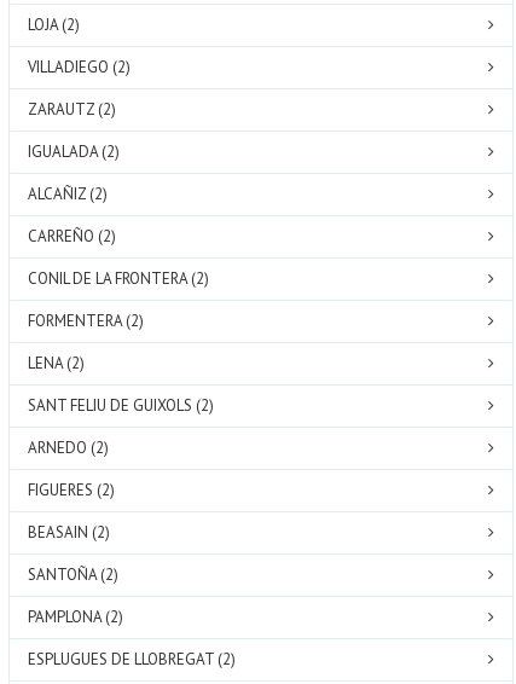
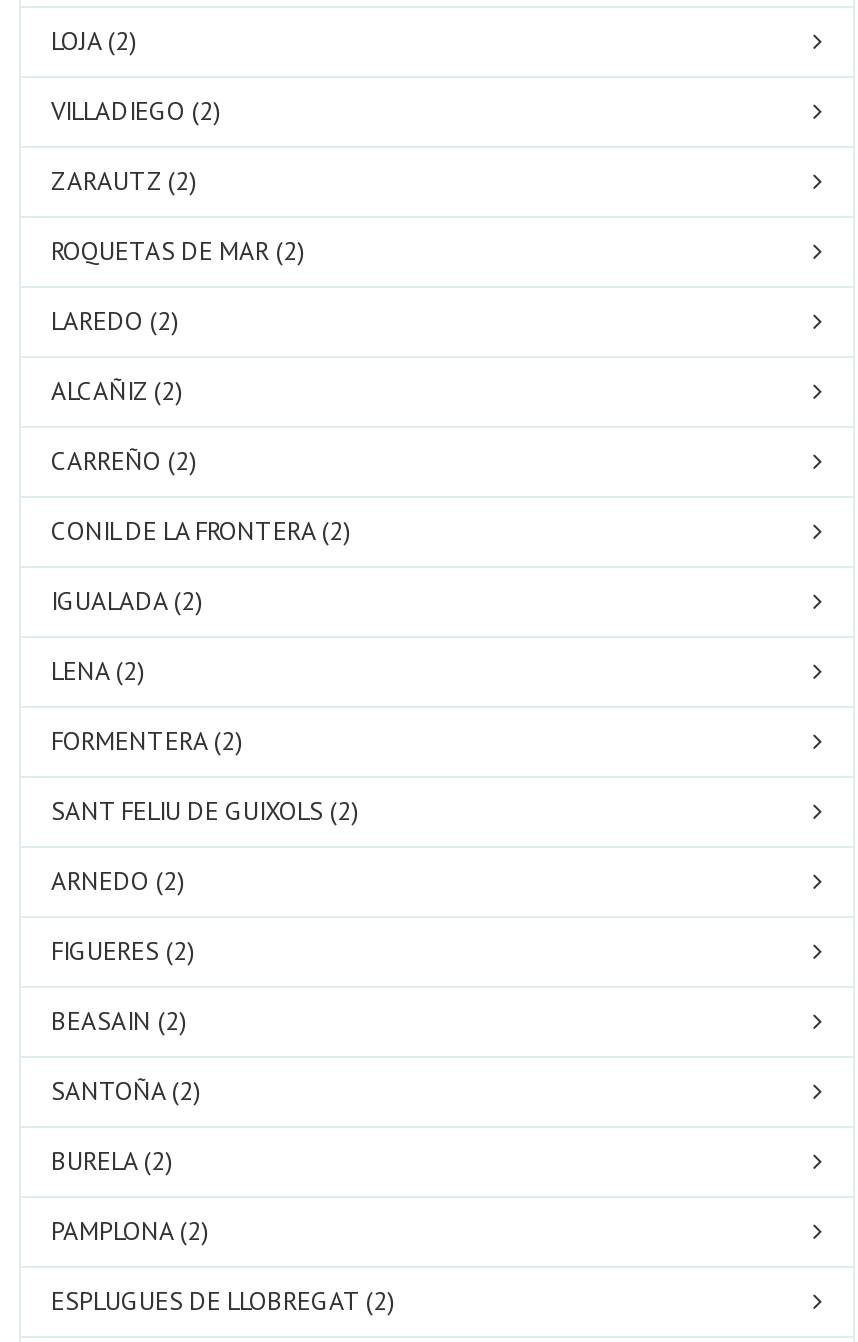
- IGUALADA (2)
+ ROQUETAS DE MAR (2)
+ LAREDO (2)

+ IGUALADA (2)
+ LENA (2)

- LENA (2)

+ BURELA (2)
